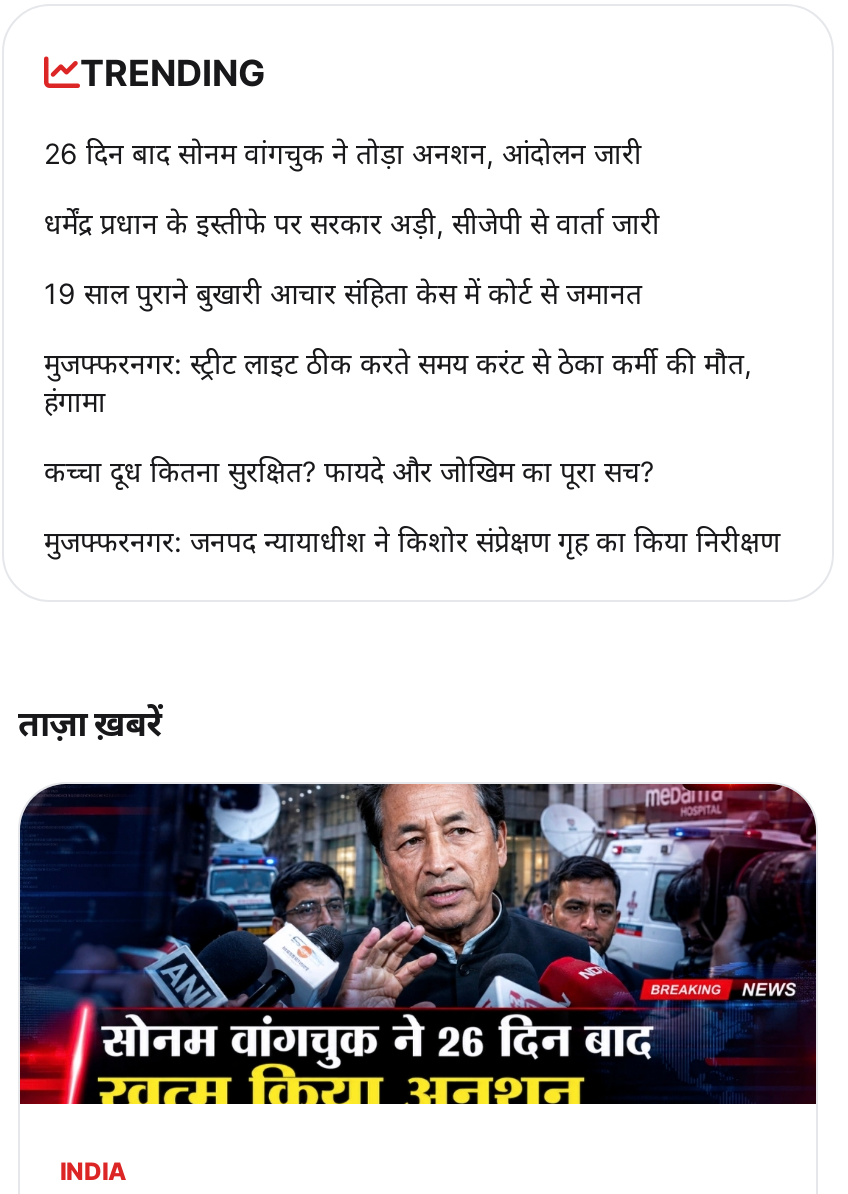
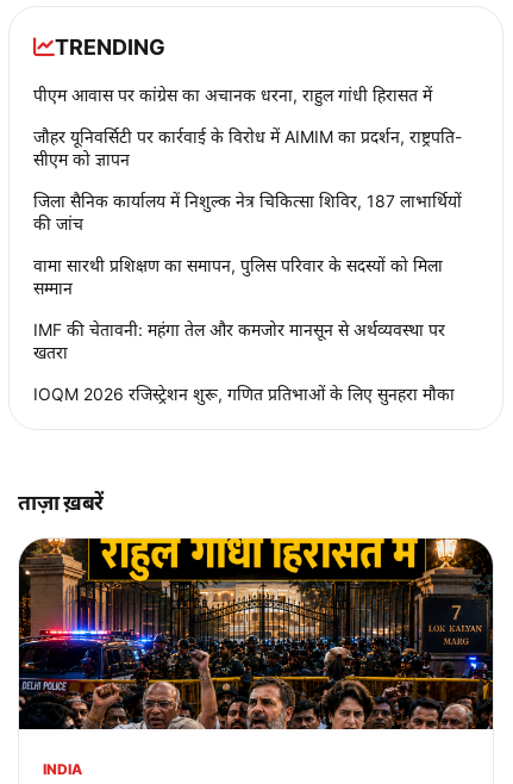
- 26 दिन बाद सोनम वांगचुक ने तोड़ा अनशन, आंदोलन जारी
+ पीएम आवास पर कांग्रेस का अचानक धरना, राहुल गांधी हिरासत में

- धर्मेंद्र प्रधान के इस्तीफे पर सरकार अड़ी, सीजेपी से वार्ता जारी
+ जौहर यूनिवर्सिटी पर कार्रवाई के विरोध में AIMIM का प्रदर्शन, राष्ट्रपति-
+ सीएम को ज्ञापन

- 19 साल पुराने बुखारी आचार संहिता केस में कोर्ट से जमानत
+ जिला सैनिक कार्यालय में निशुल्क नेत्र चिकित्सा शिविर, 187 लाभार्थियों
+ की जांच

- मुजफ्फरनगर: स्ट्रीट लाइट ठीक करते समय करंट से ठेका कर्मी की मौत,
- हंगामा
+ वामा सारथी प्रशिक्षण का समापन, पुलिस परिवार के सदस्यों को मिला
+ सम्मान

- कच्चा दूध कितना सुरक्षित? फायदे और जोखिम का पूरा सच?
+ IMF की चेतावनी: महंगा तेल और कमजोर मानसून से अर्थव्यवस्था पर
+ खतरा

- मुजफ्फरनगर: जनपद न्यायाधीश ने किशोर संप्रेक्षण गृह का किया निरीक्षण
+ IOQM 2026 रजिस्ट्रेशन शुरू, गणित प्रतिभाओं के लिए सुनहरा मौका

- [image]
+ [image]
